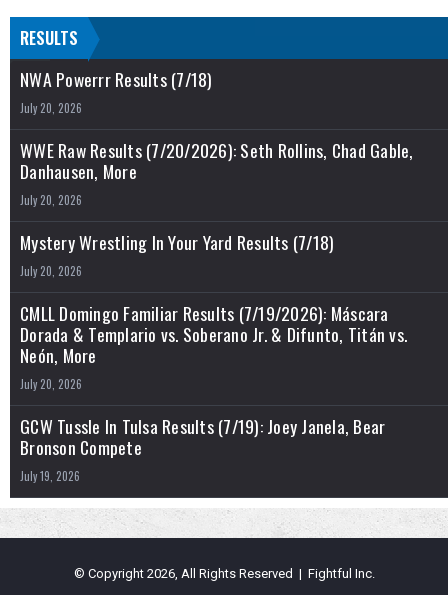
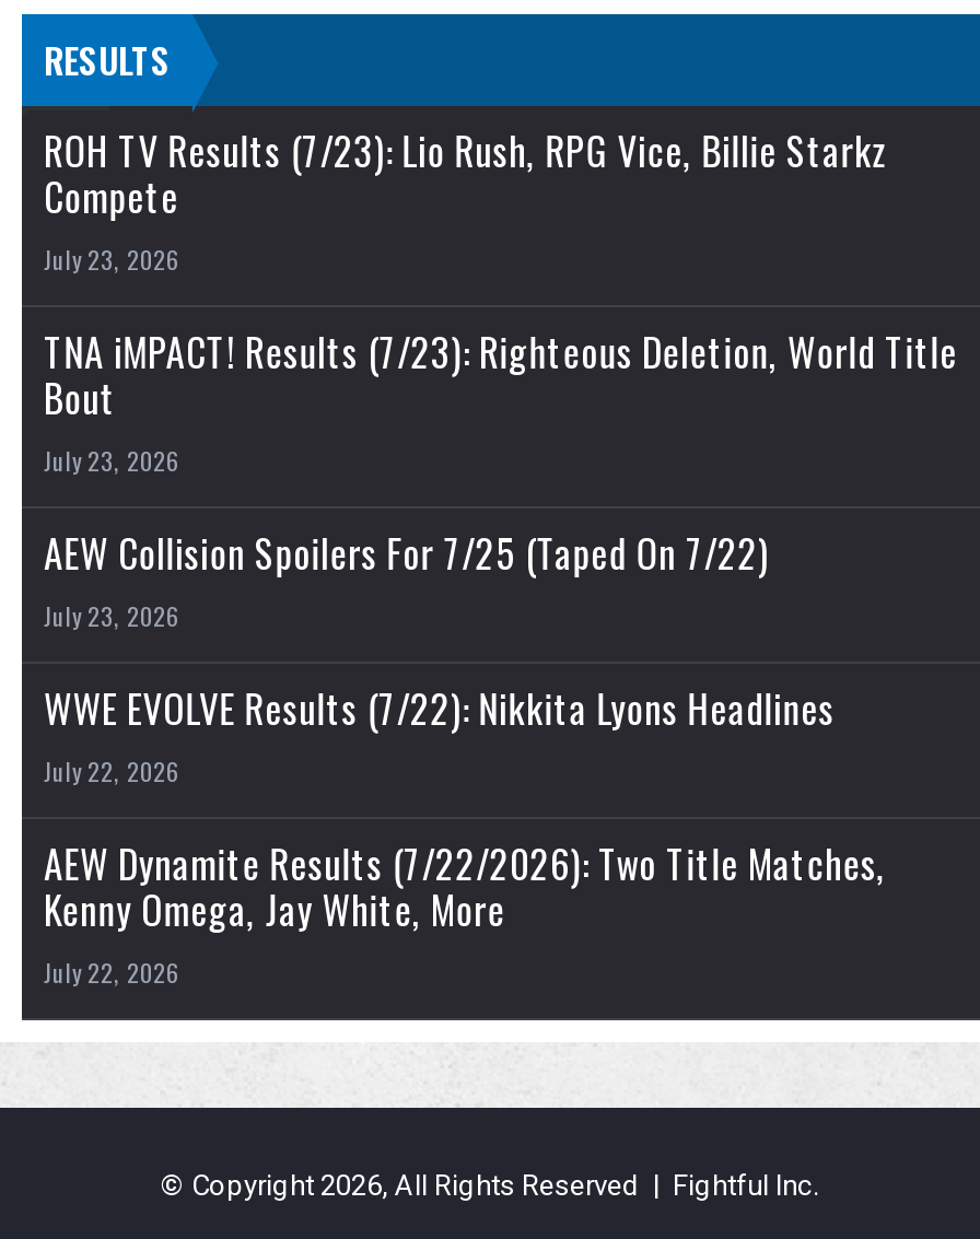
- NWA Powerrr Results (7/18)
- July 20, 2026
+ ROH TV Results (7/23): Lio Rush, RPG Vice, Billie Starkz
+ Compete
+ July 23, 2026

- WWE Raw Results (7/20/2026): Seth Rollins, Chad Gable,
- Danhausen, More
- July 20, 2026
+ TNA iMPACT! Results (7/23): Righteous Deletion, World Title
+ Bout
+ July 23, 2026

- Mystery Wrestling In Your Yard Results (7/18)
- July 20, 2026
+ AEW Collision Spoilers For 7/25 (Taped On 7/22)
+ July 23, 2026

- CMLL Domingo Familiar Results (7/19/2026): Máscara
- Dorada & Templario vs. Soberano Jr. & Difunto, Titán vs.
- Neón, More
- July 20, 2026
+ WWE EVOLVE Results (7/22): Nikkita Lyons Headlines
+ July 22, 2026

- GCW Tussle In Tulsa Results (7/19): Joey Janela, Bear
- Bronson Compete
- July 19, 2026
+ AEW Dynamite Results (7/22/2026): Two Title Matches,
+ Kenny Omega, Jay White, More
+ July 22, 2026
